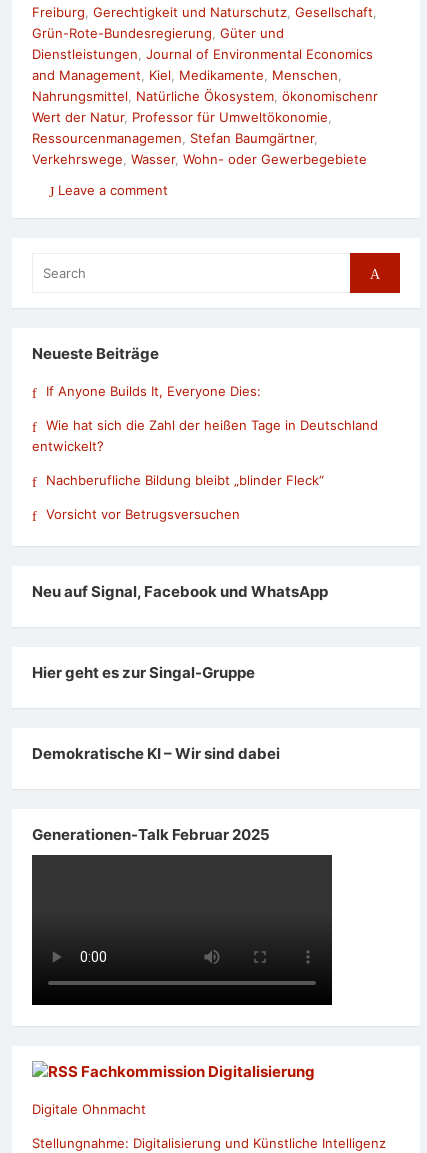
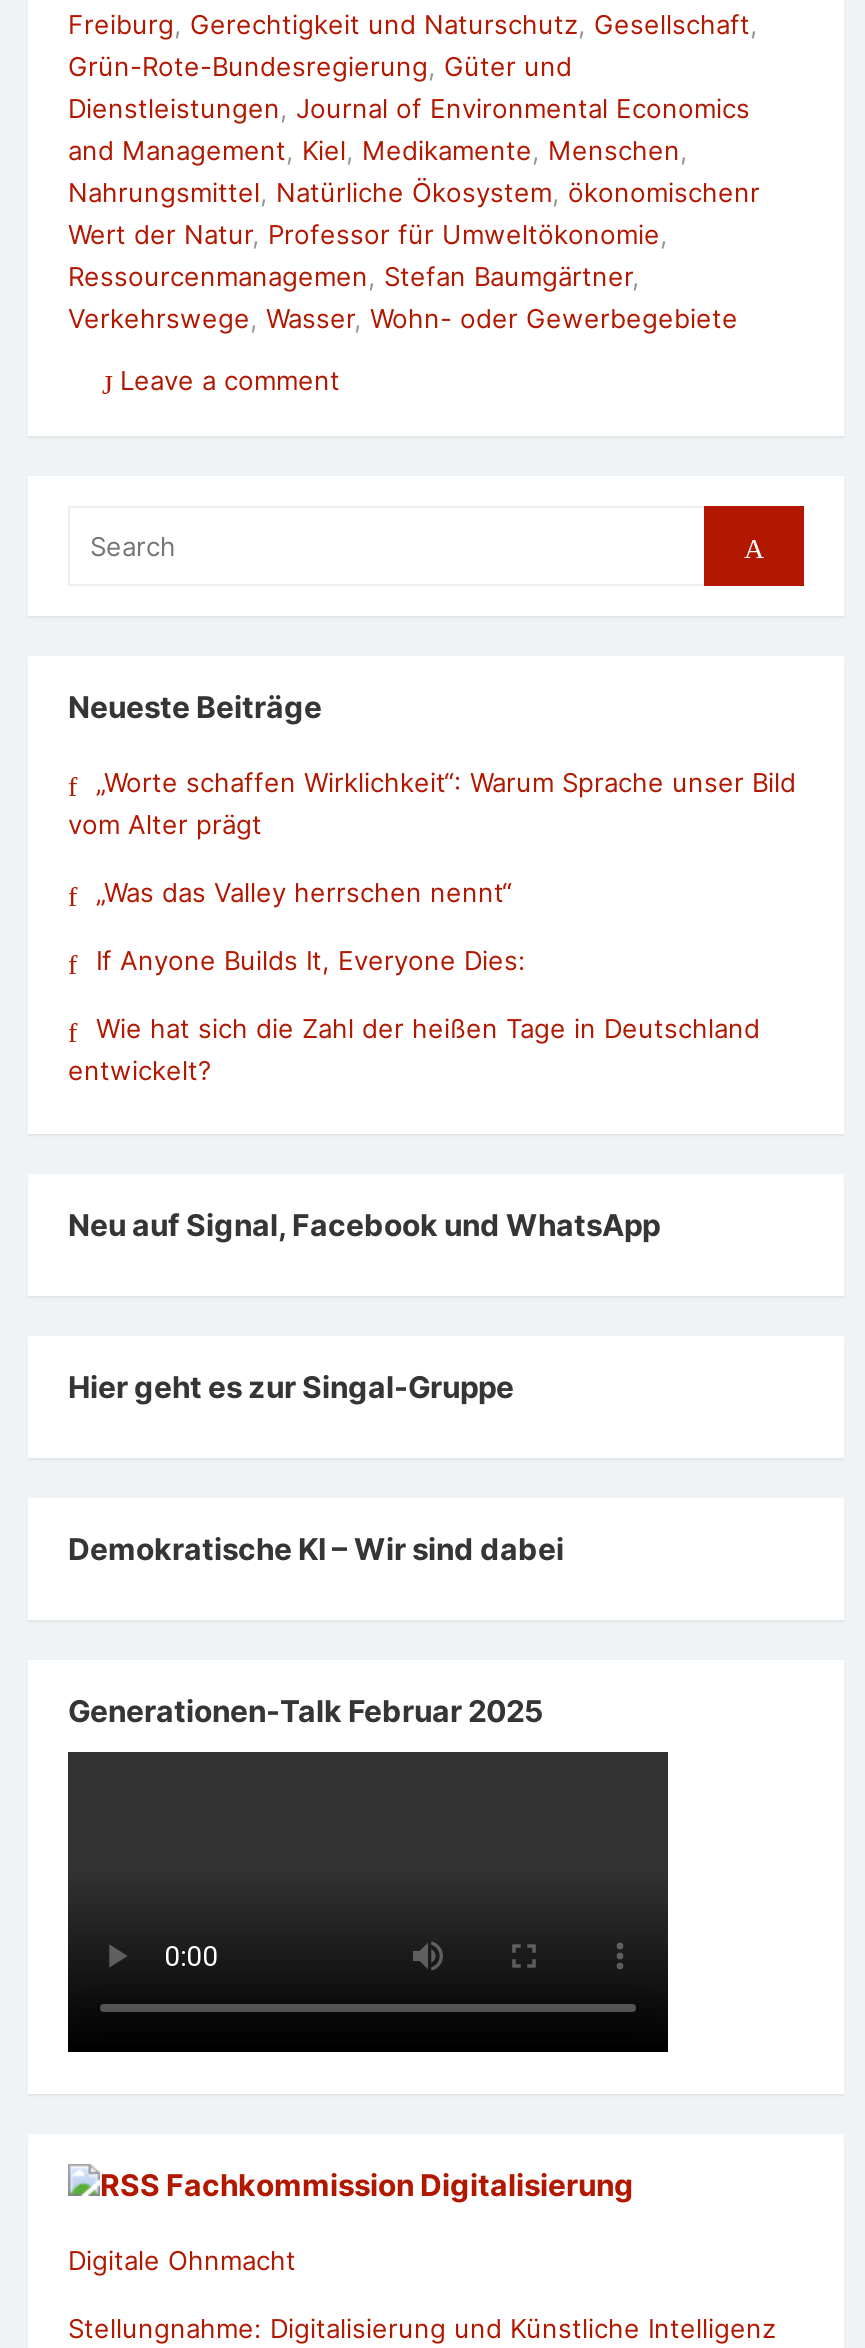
+ „Worte schaffen Wirklichkeit“: Warum Sprache unser Bild
+ vom Alter prägt
+ „Was das Valley herrschen nennt“

moved down: If Anyone Builds It, Everyone Dies: | Wie hat sich die Zahl der heißen Tage in Deutschland | entwickelt?

- Nachberufliche Bildung bleibt „blinder Fleck“
- Vorsicht vor Betrugsversuchen
